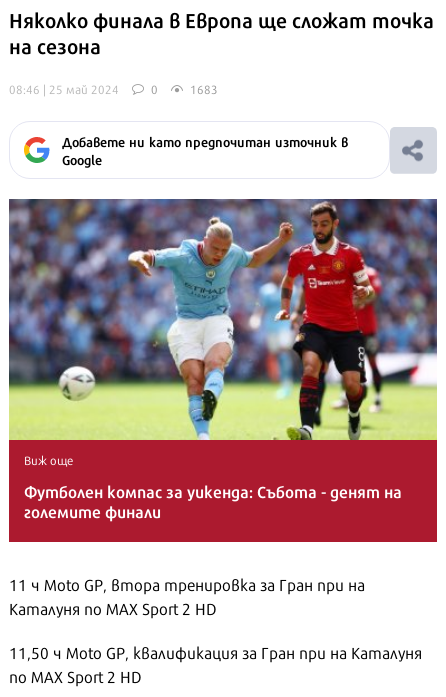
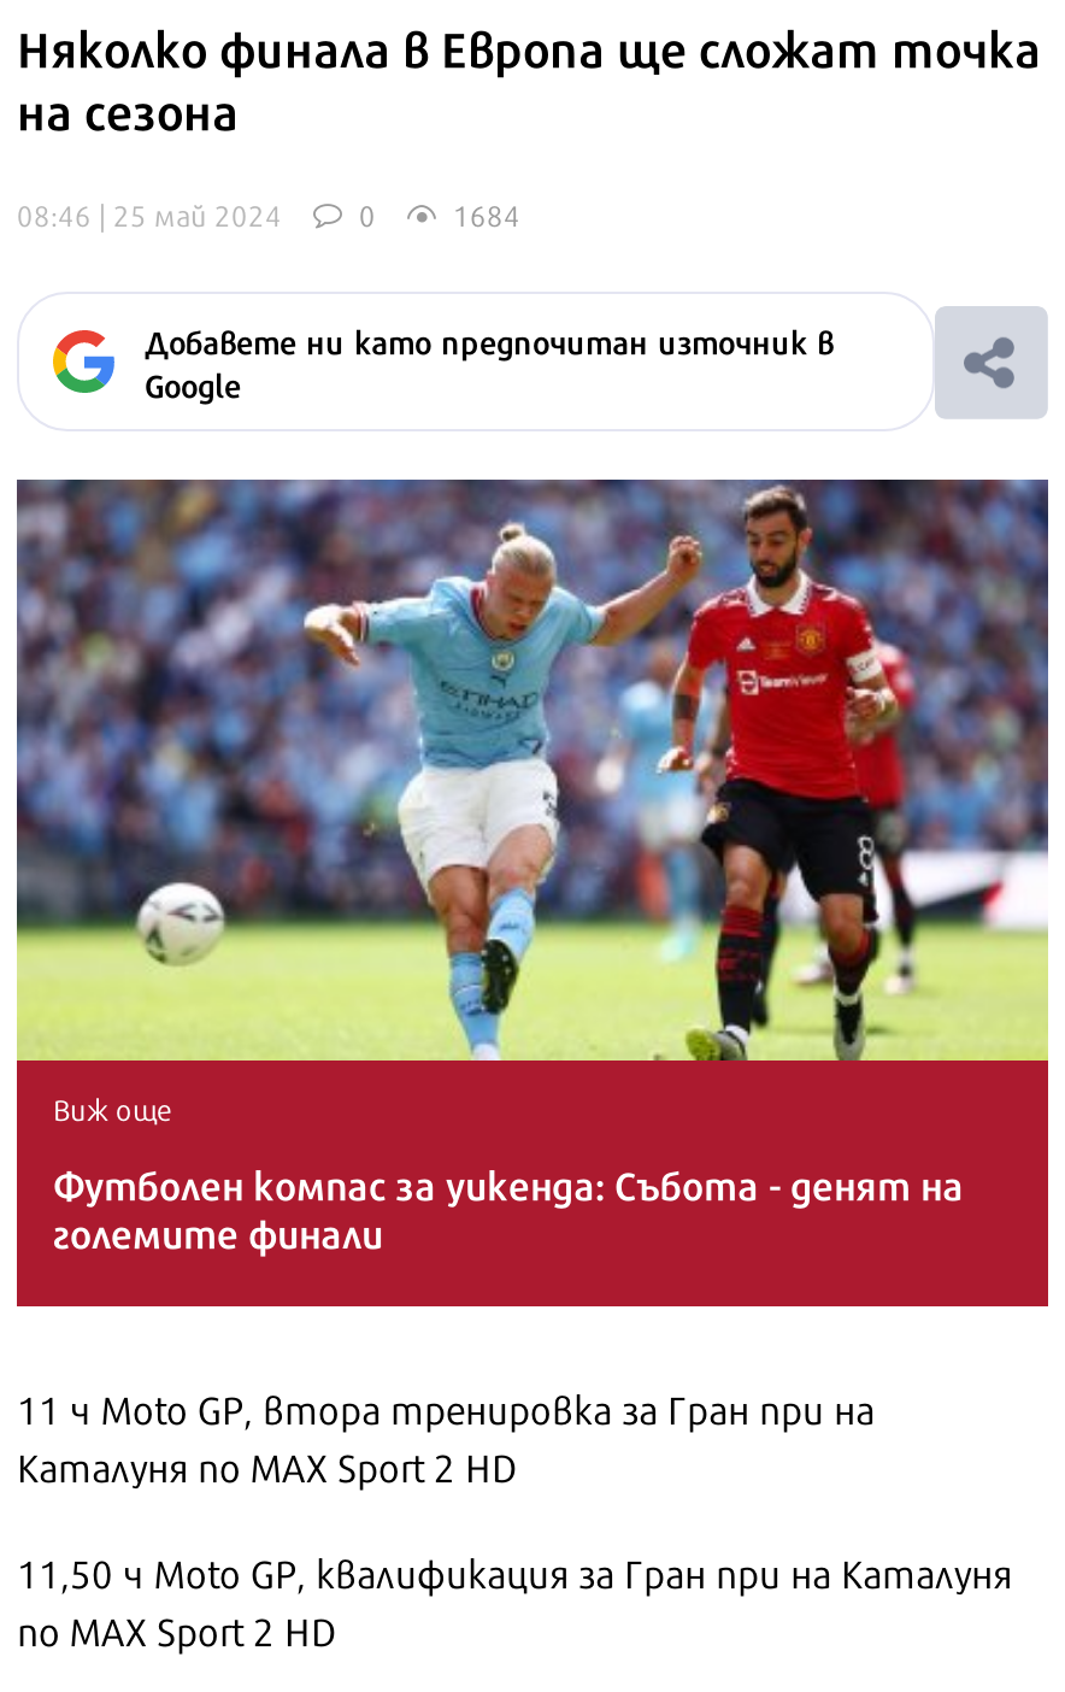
- 1683
+ 1684
